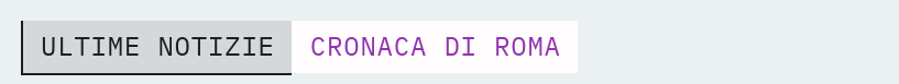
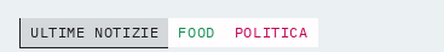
- CRONACA DI ROMA
+ FOOD
+ POLITICA
